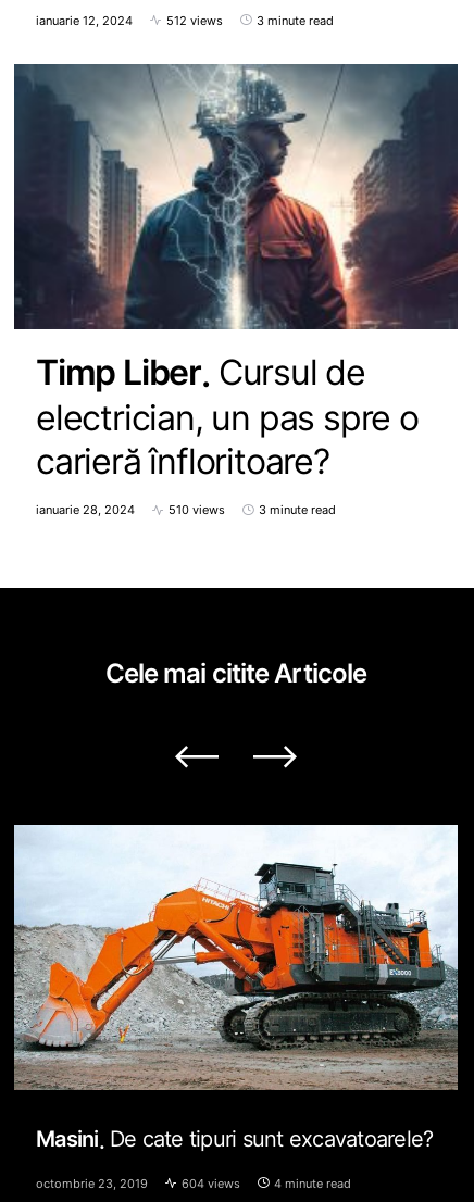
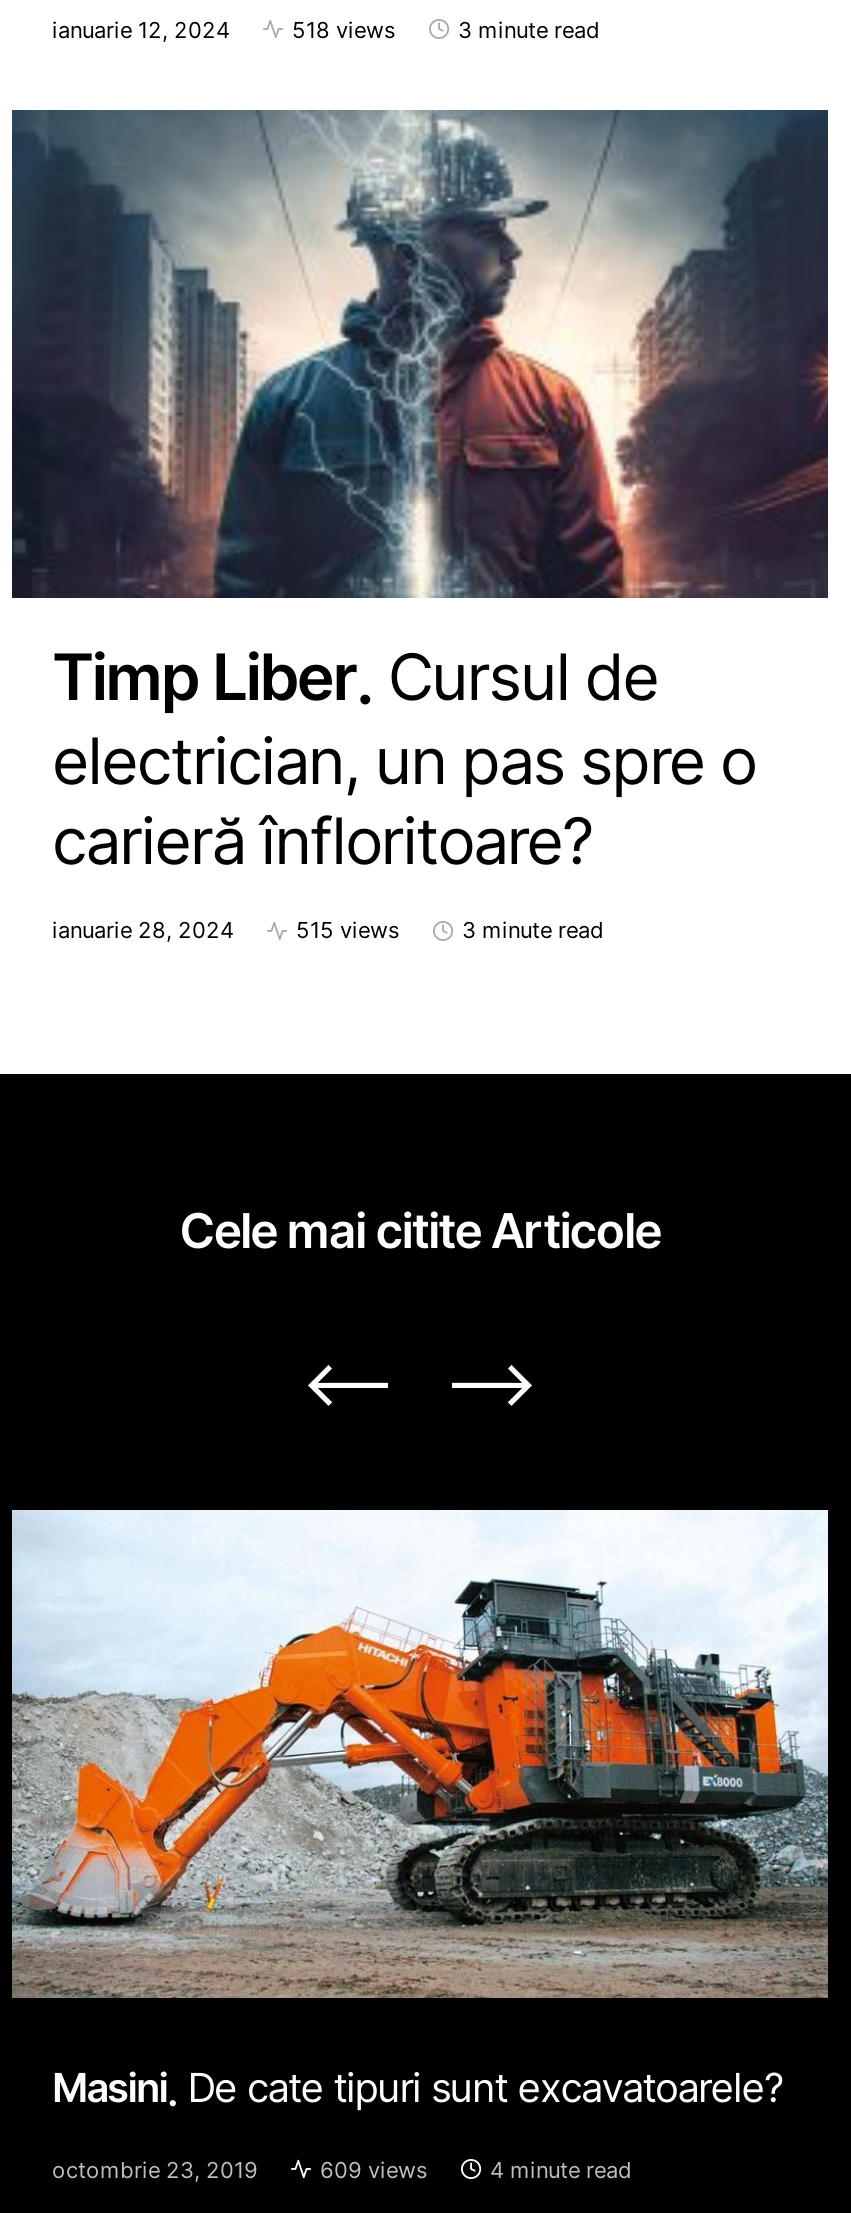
- 512 views
+ 518 views

- 510 views
+ 515 views

- 604 views
+ 609 views
